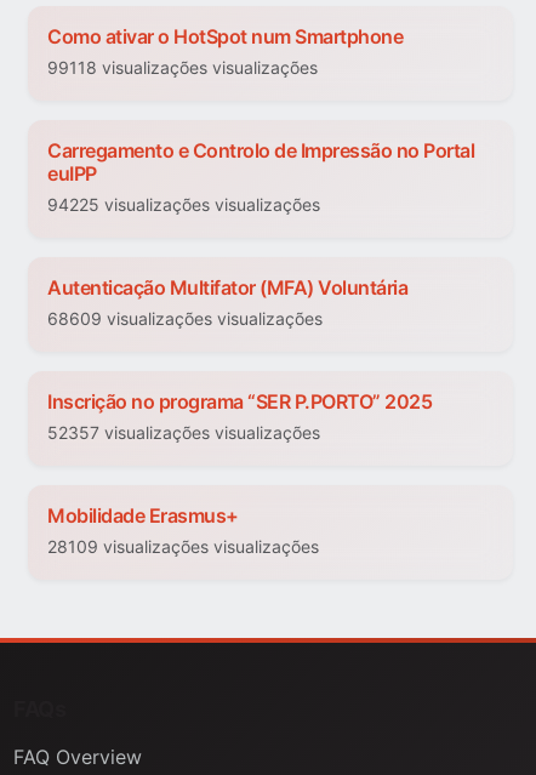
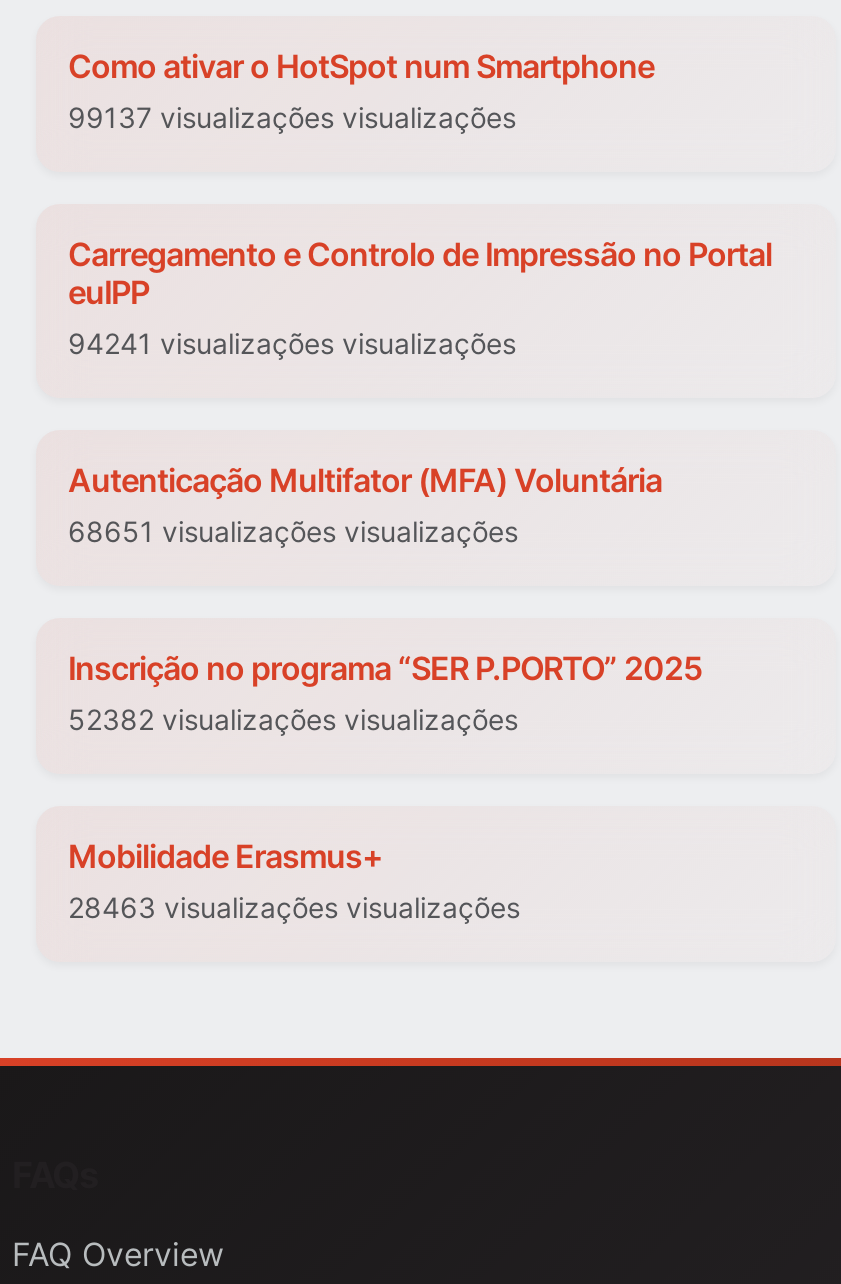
- 99118 visualizações visualizações
+ 99137 visualizações visualizações

- 94225 visualizações visualizações
+ 94241 visualizações visualizações

- 68609 visualizações visualizações
+ 68651 visualizações visualizações

- 52357 visualizações visualizações
+ 52382 visualizações visualizações

- 28109 visualizações visualizações
+ 28463 visualizações visualizações
